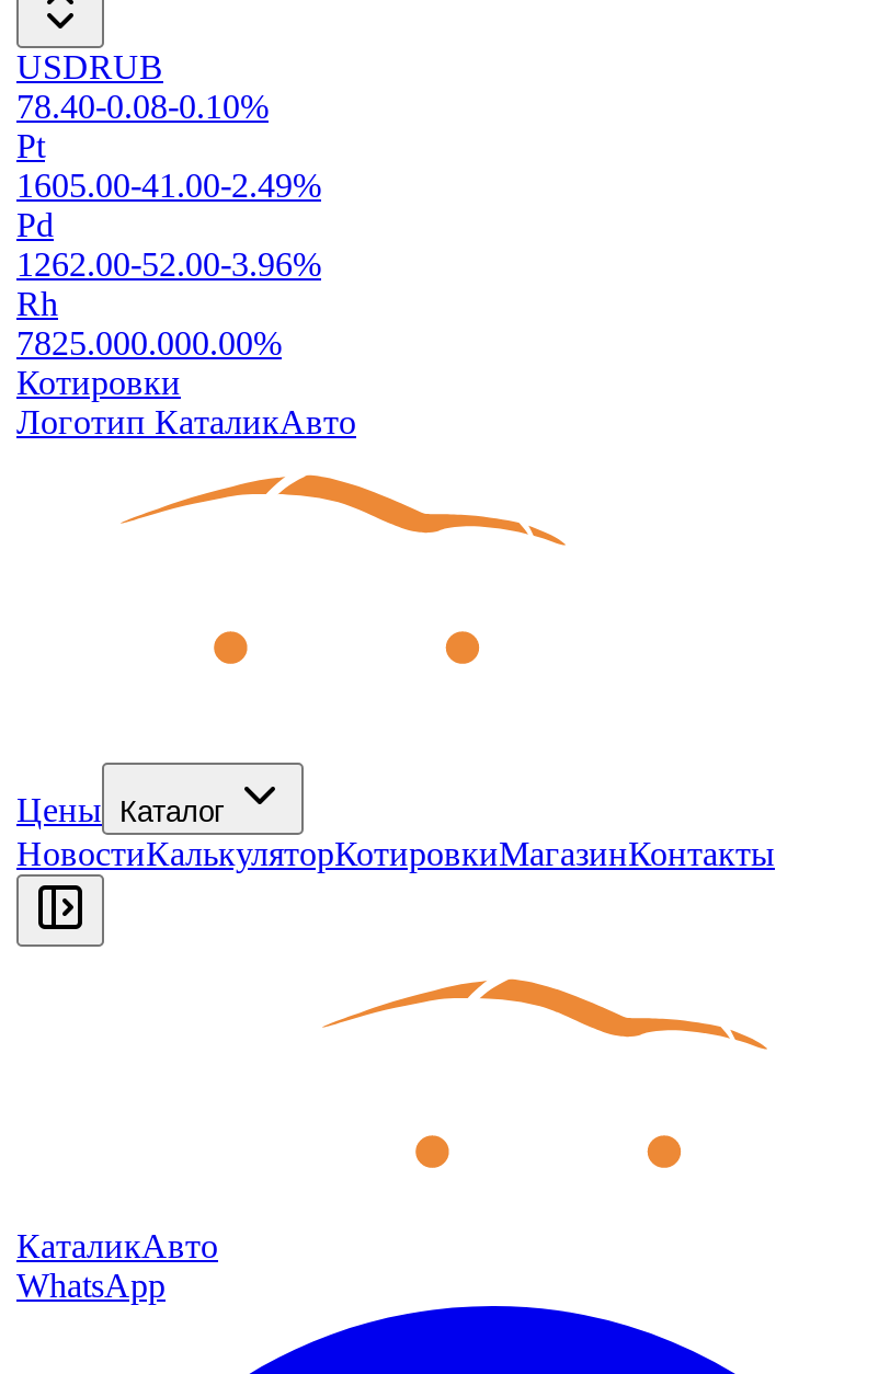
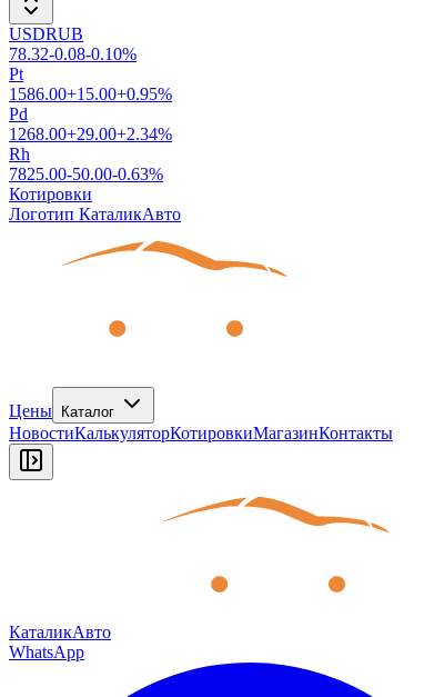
- 78.40-0.08-0.10%
+ 78.32-0.08-0.10%

- 1605.00-41.00-2.49%
+ 1586.00+ 15.00+0.95%

- 1262.00-52.00-3.96%
+ 1268.00+29.00+2.34%

- 7825.000.000.00%
+ 7825.00-50.00-0.63%
